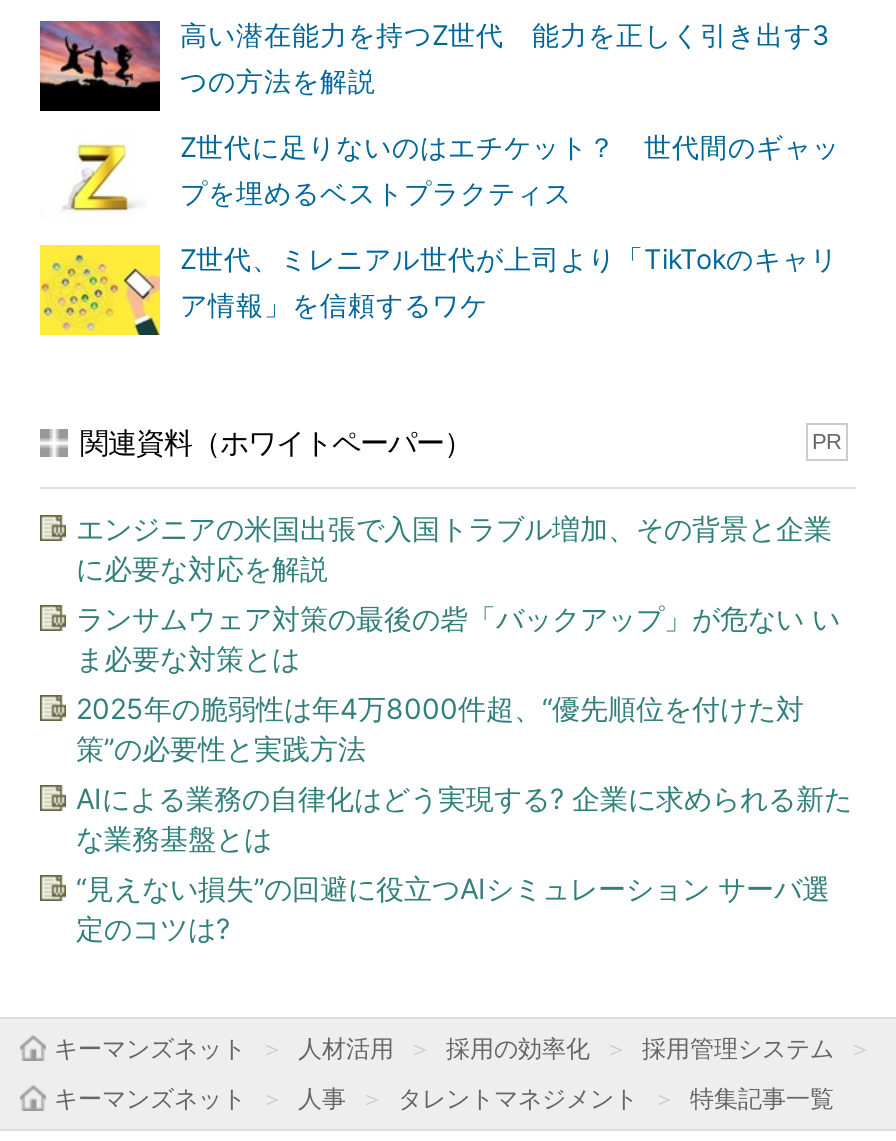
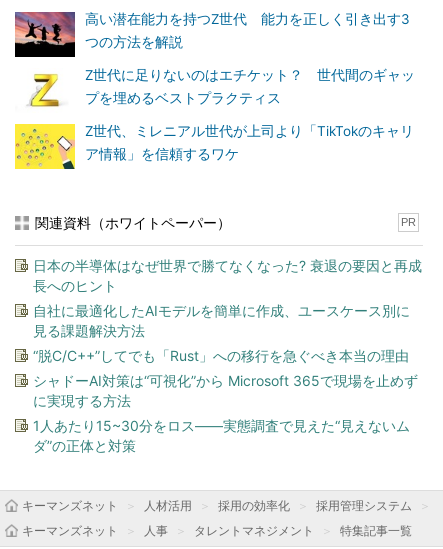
- エンジニアの米国出張で入国トラブル増加、その背景と企業
- に必要な対応を解説
+ 日本の半導体はなぜ世界で勝てなくなった? 衰退の要因と再成
+ 長へのヒント

- ランサムウェア対策の最後の砦「バックアップ」が危ない い
- ま必要な対策とは
+ 自社に最適化したAIモデルを簡単に作成、ユースケース別に
+ 見る課題解決方法

- 2025年の脆弱性は年4万8000件超、“優先順位を付けた対
- 策”の必要性と実践方法
+ “脱C/C++”してでも「Rust」への移行を急ぐべき本当の理由

- AIによる業務の自律化はどう実現する? 企業に求められる新た
- な業務基盤とは
+ シャドーAI対策は“可視化”から Microsoft 365で現場を止めず
+ に実現する方法

- “見えない損失”の回避に役立つAIシミュレーション サーバ選
- 定のコツは?
+ 1人あたり15~30分をロス――実態調査で見えた“見えないム
+ ダ”の正体と対策
